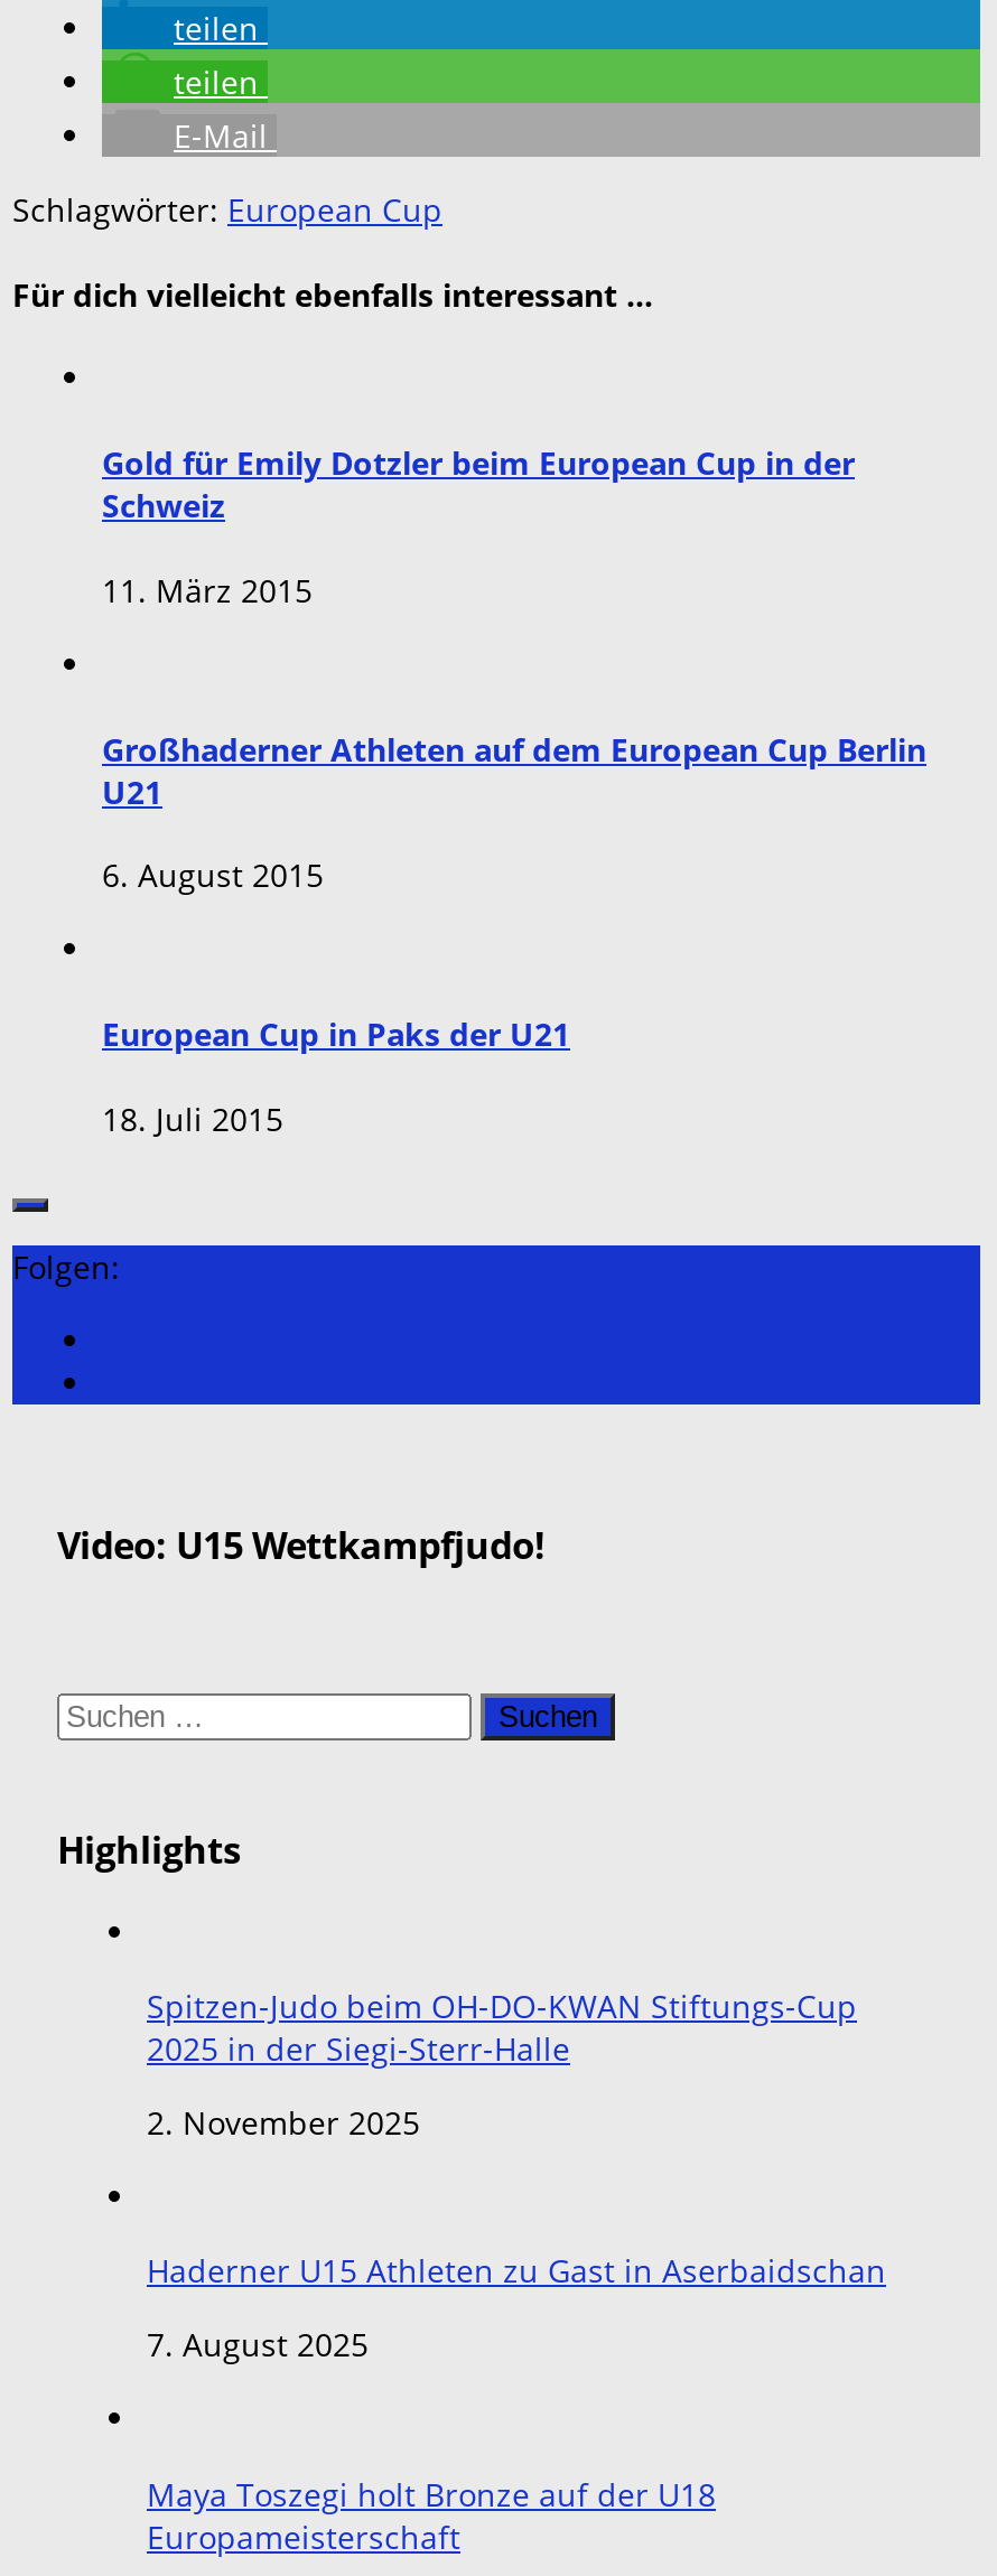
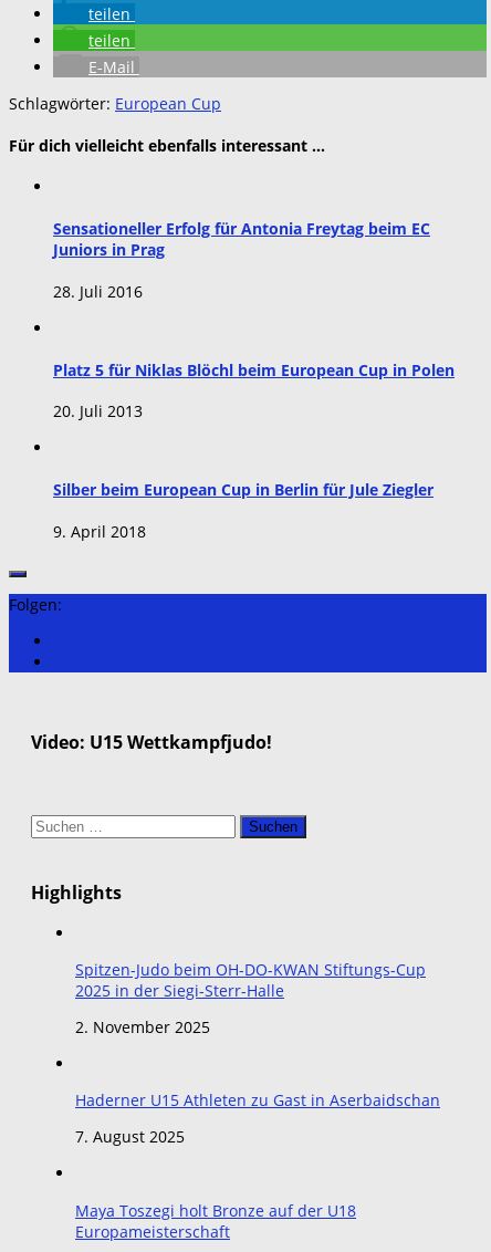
- Gold für Emily Dotzler beim European Cup in der
- Schweiz
+ Sensationeller Erfolg für Antonia Freytag beim EC
+ Juniors in Prag

- 11. März 2015
+ 28. Juli 2016

- Großhaderner Athleten auf dem European Cup Berlin
- U21
+ Platz 5 für Niklas Blöchl beim European Cup in Polen

- 6. August 2015
+ 20. Juli 2013

- European Cup in Paks der U21
+ Silber beim European Cup in Berlin für Jule Ziegler

- 18. Juli 2015
+ 9. April 2018
